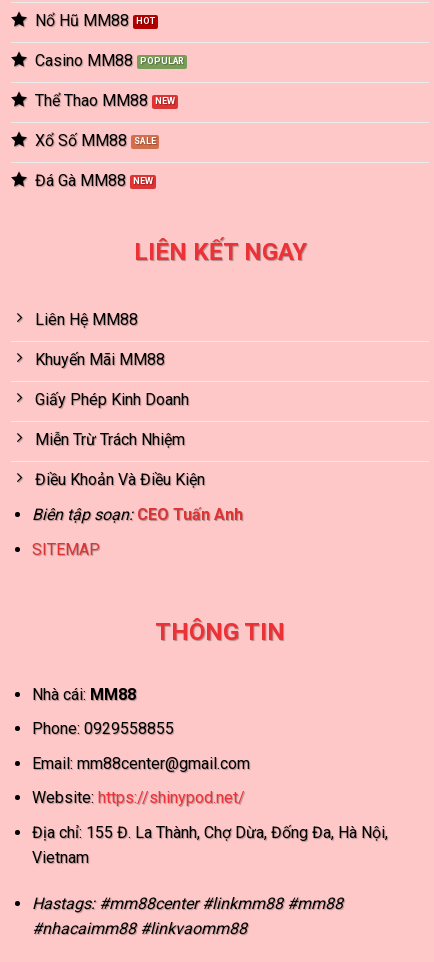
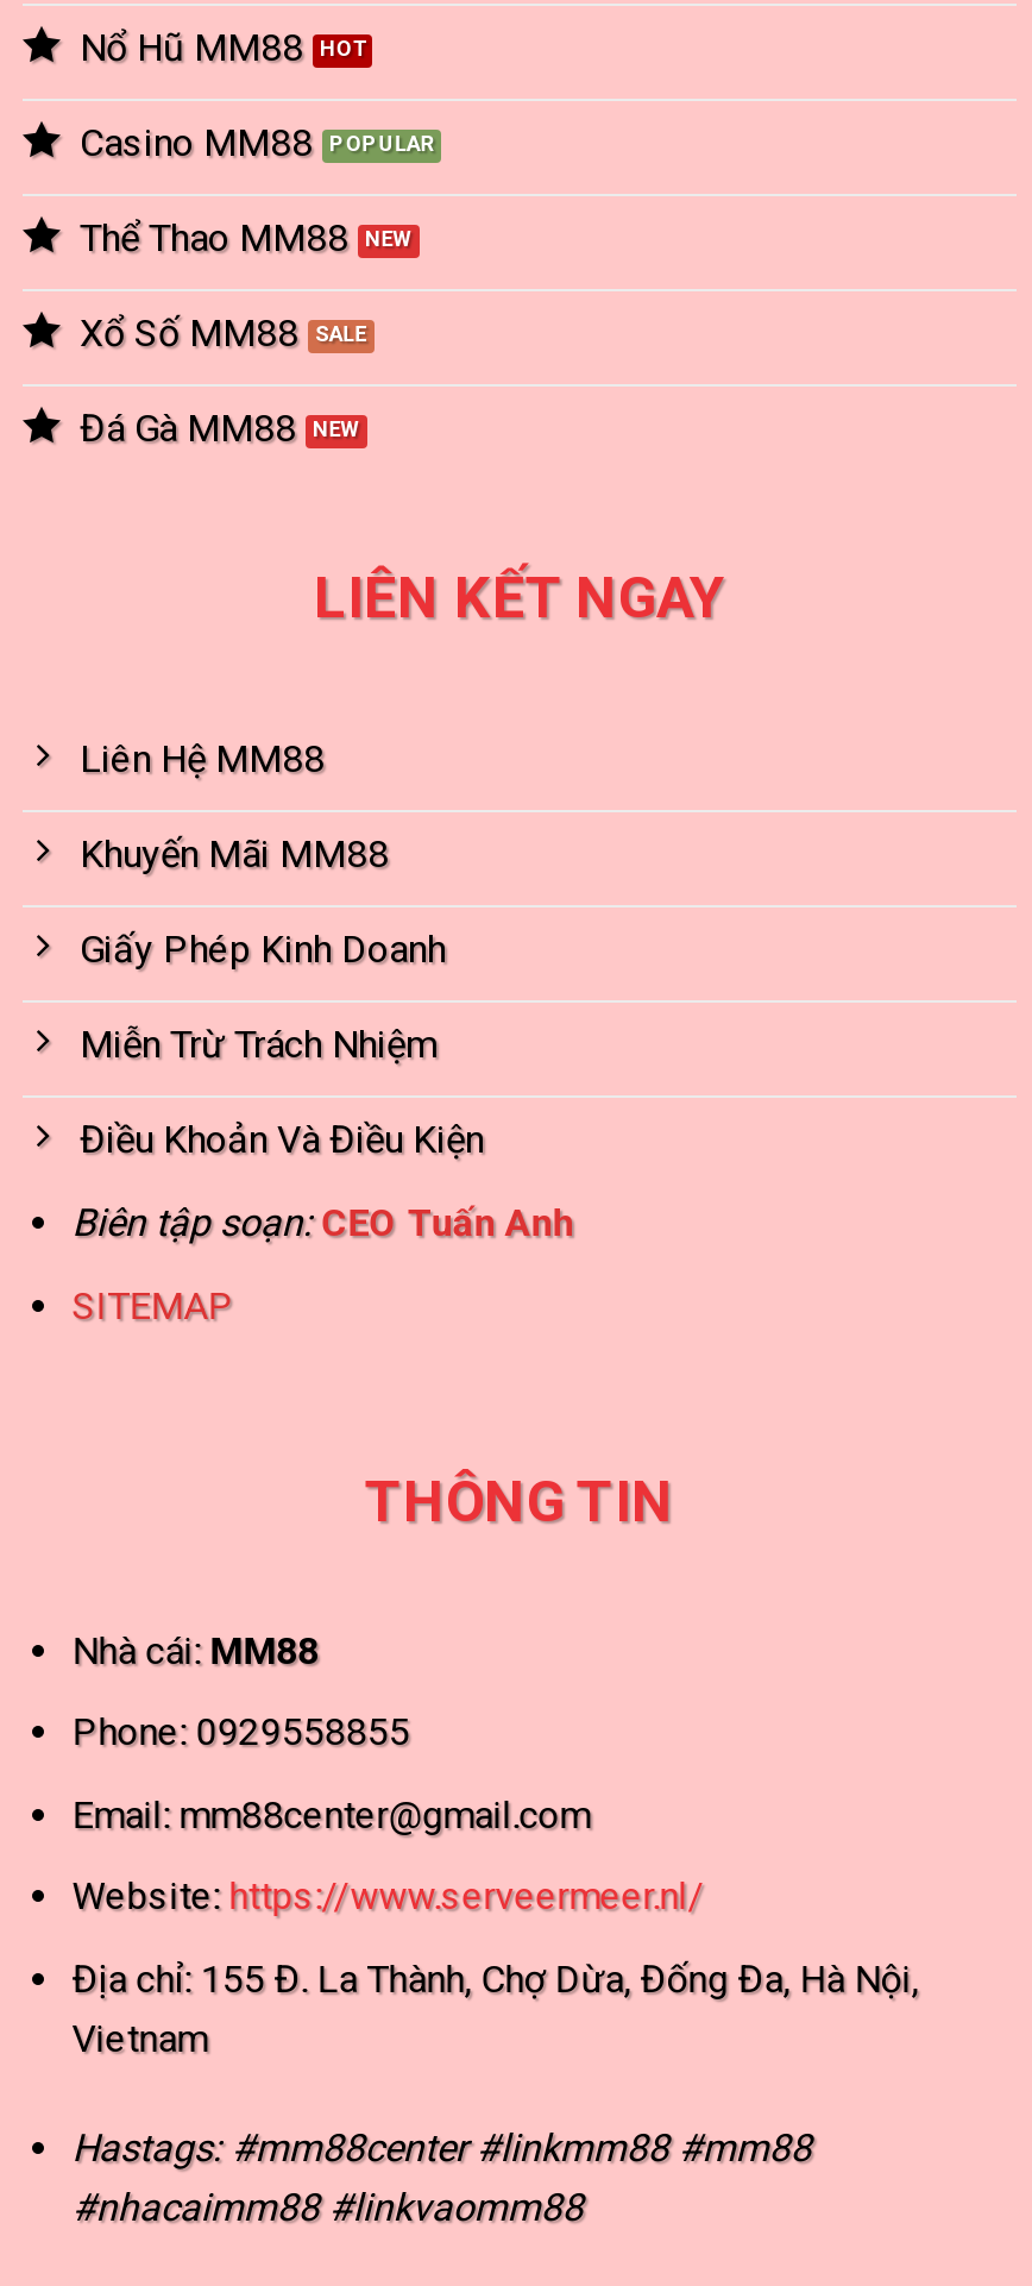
- Website: https://shinypod.net/
+ Website: https://www.serveermeer.nl/
